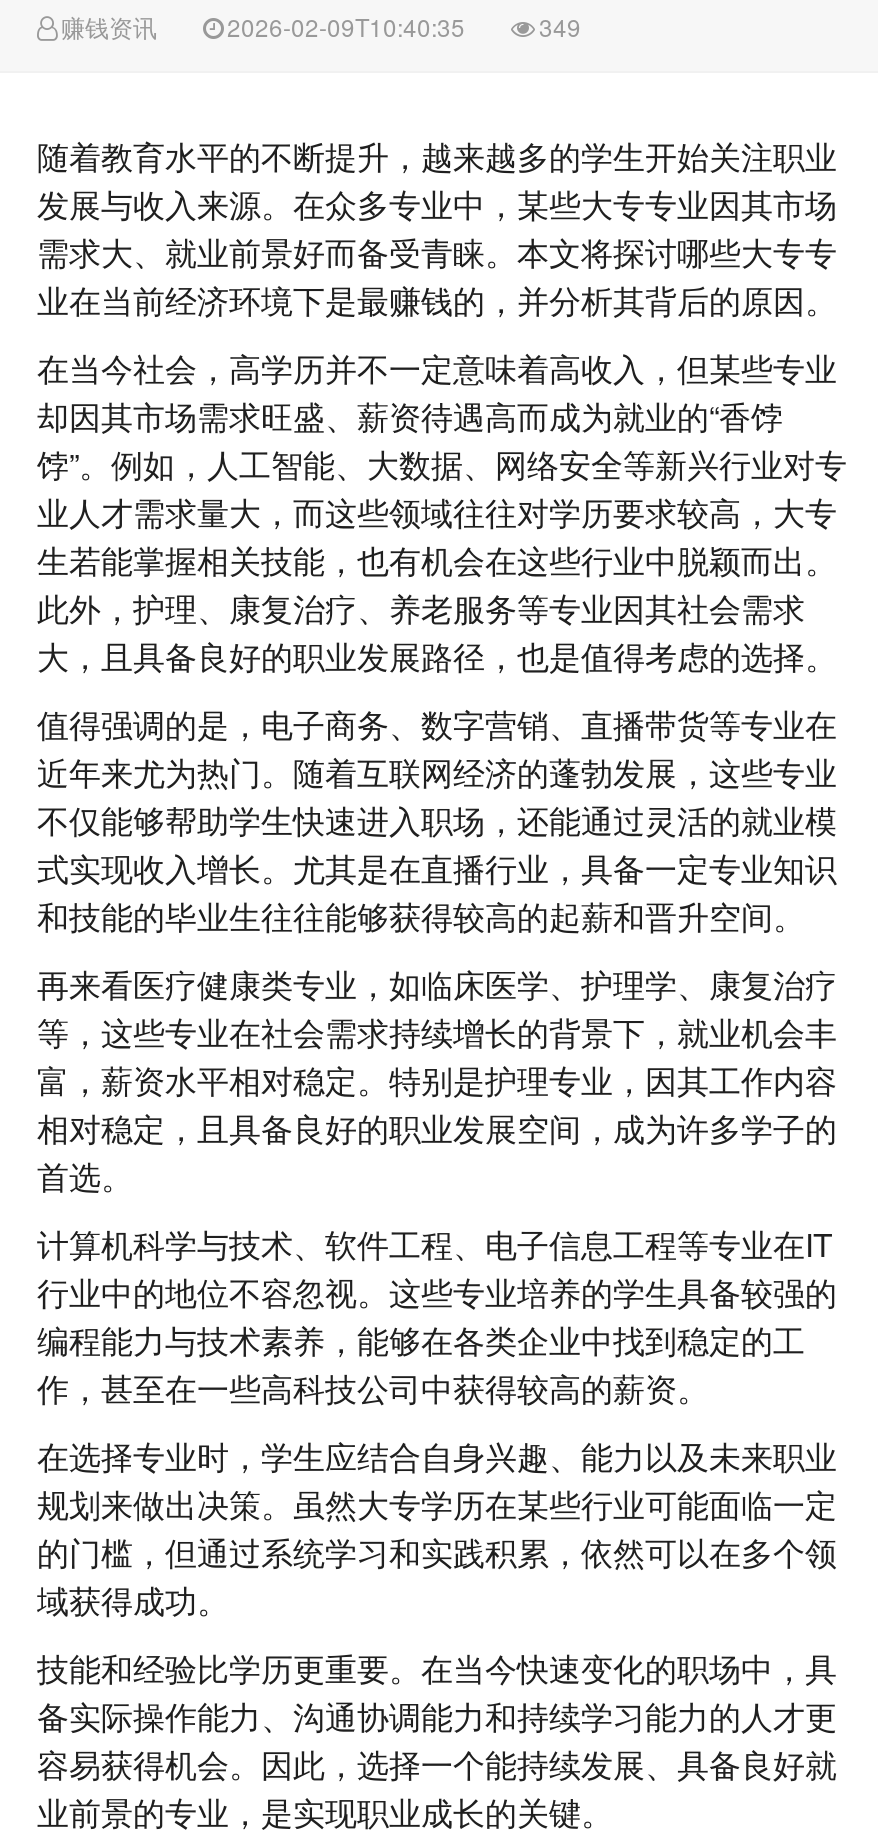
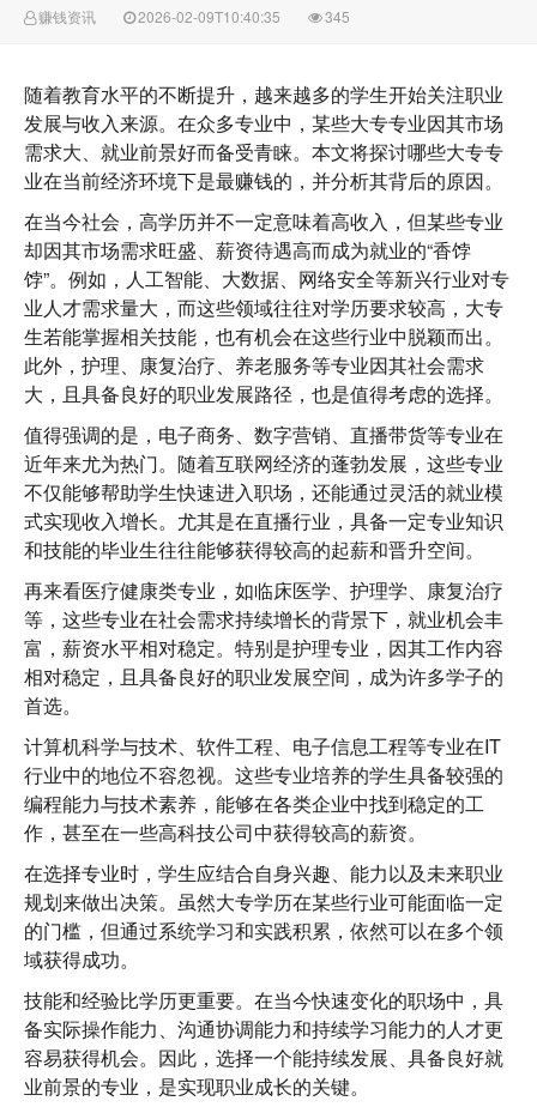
- 349
+ 345
